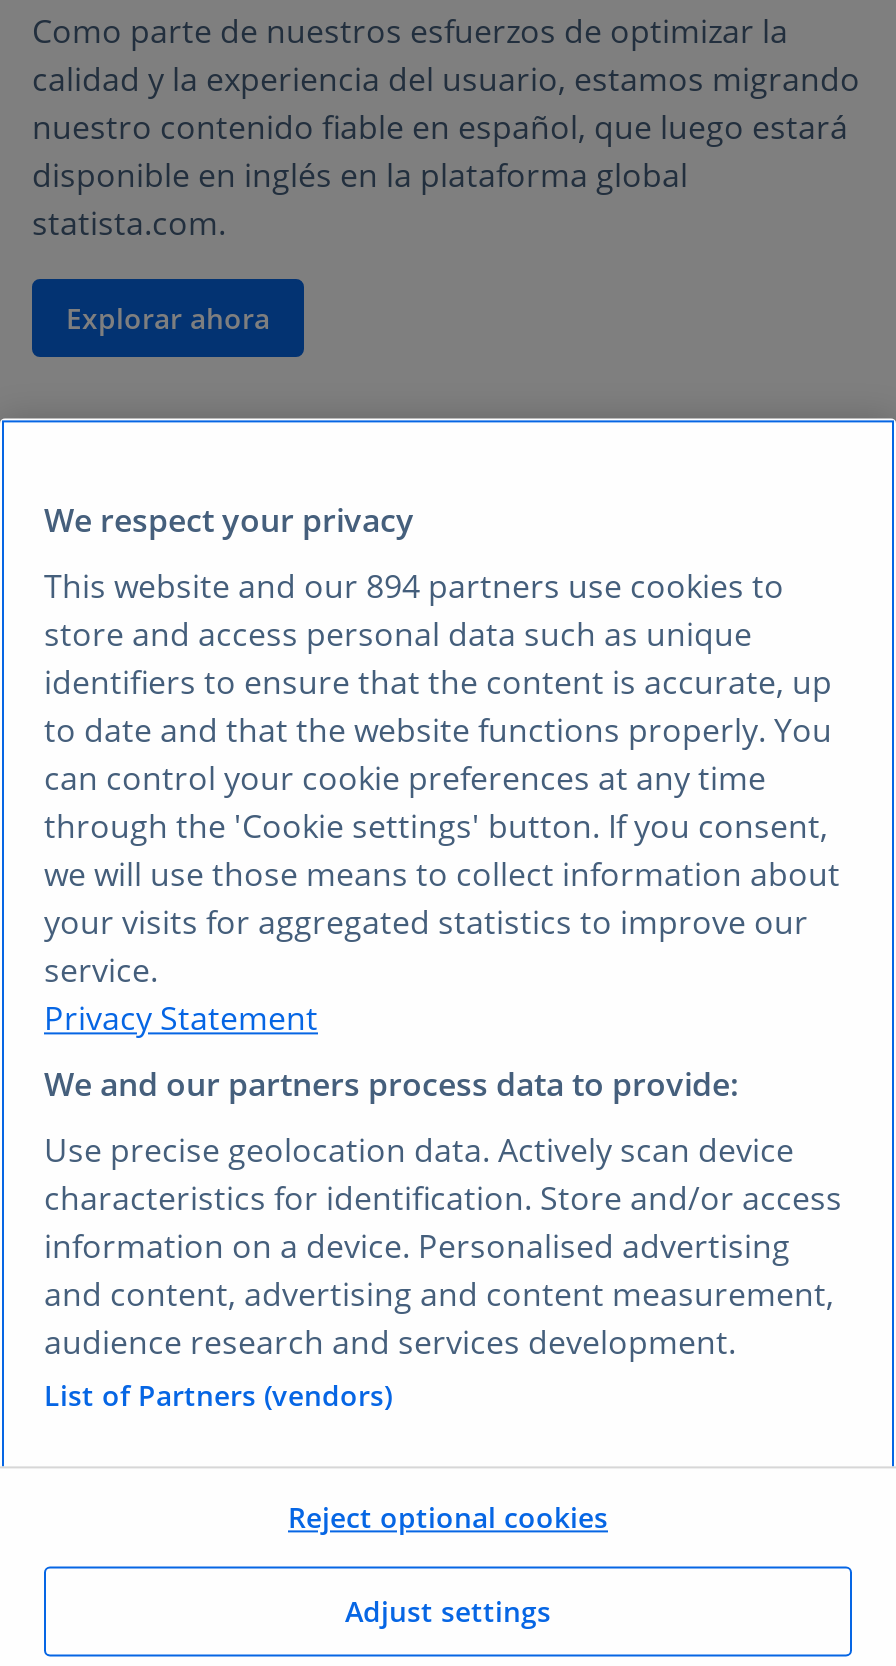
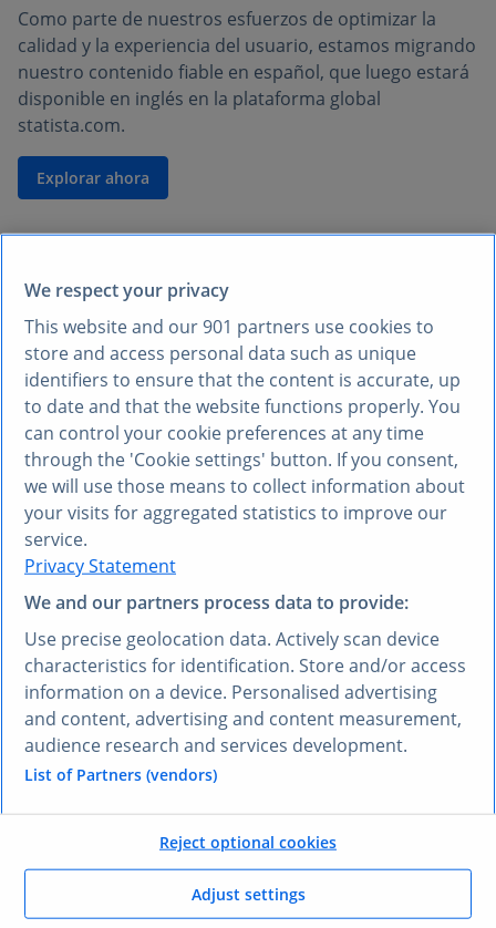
- This website and our 894 partners use cookies to
+ This website and our 901 partners use cookies to
